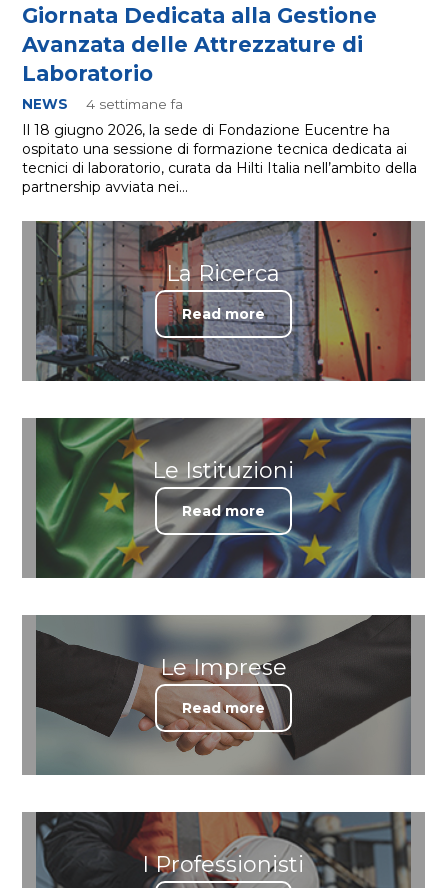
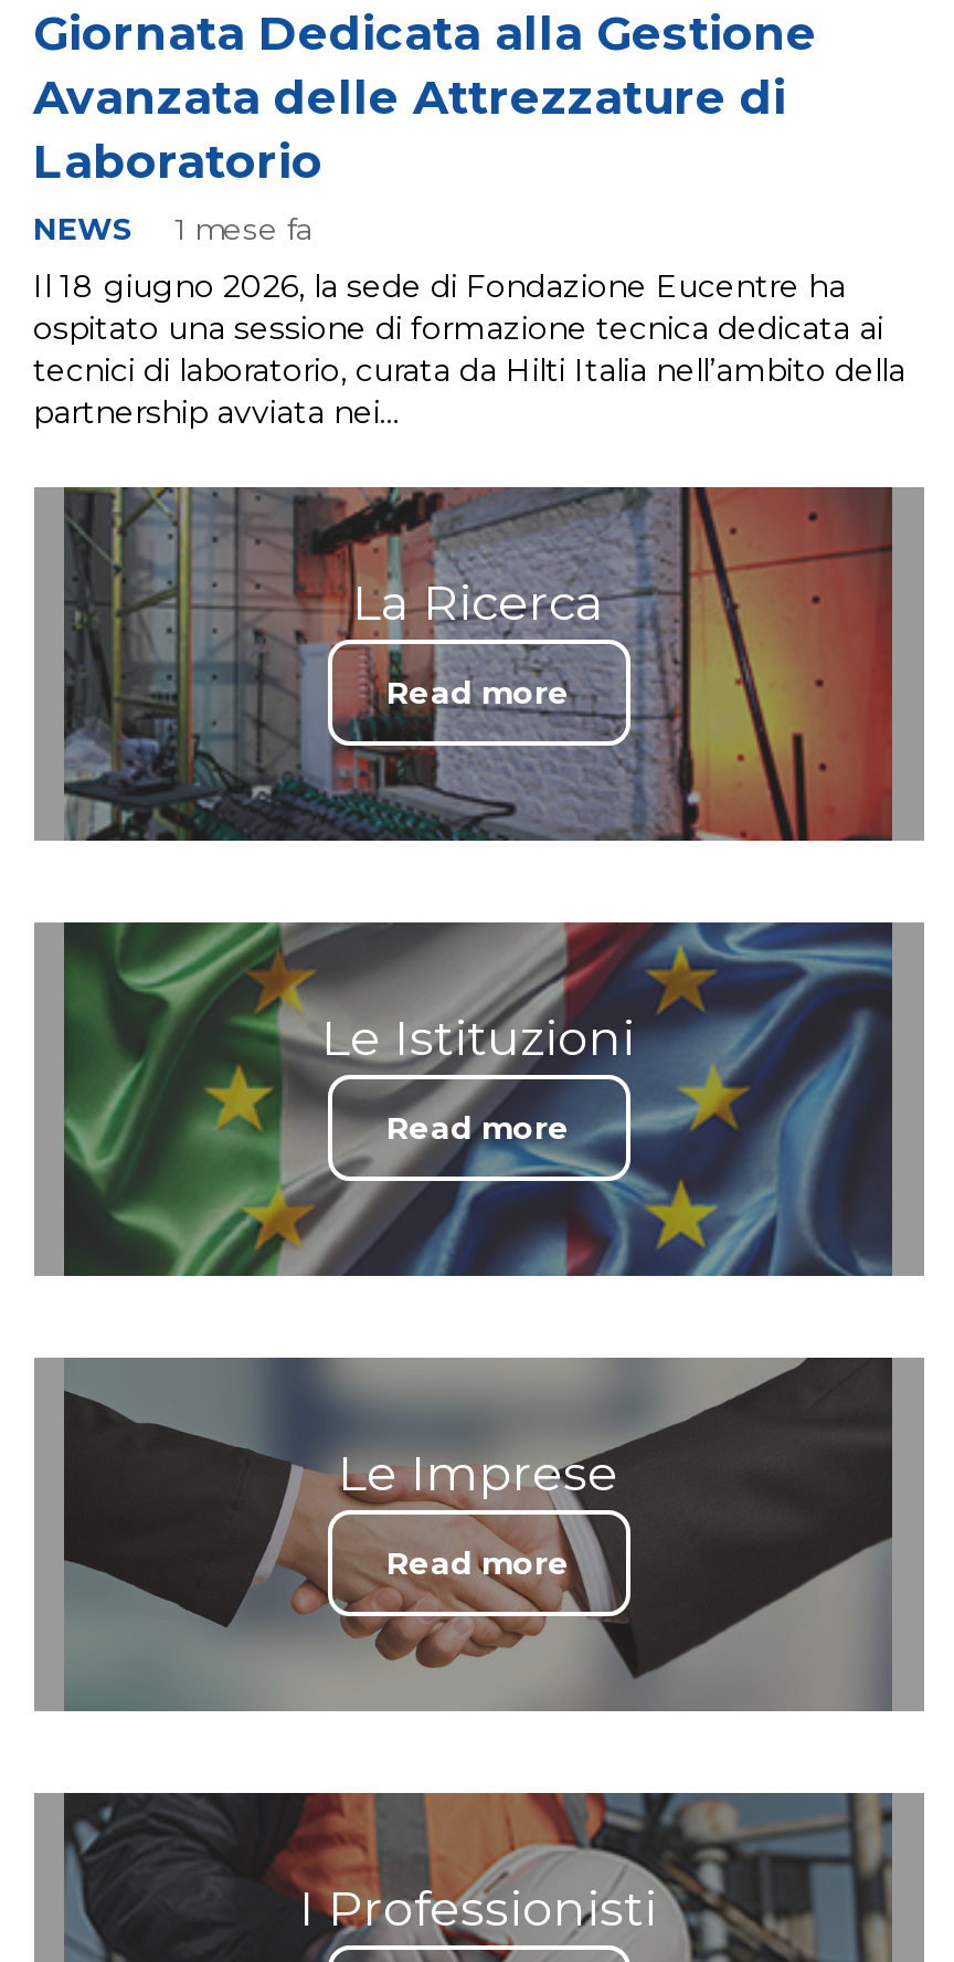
- NEWS 4 settimane fa
+ NEWS 1 mese fa
